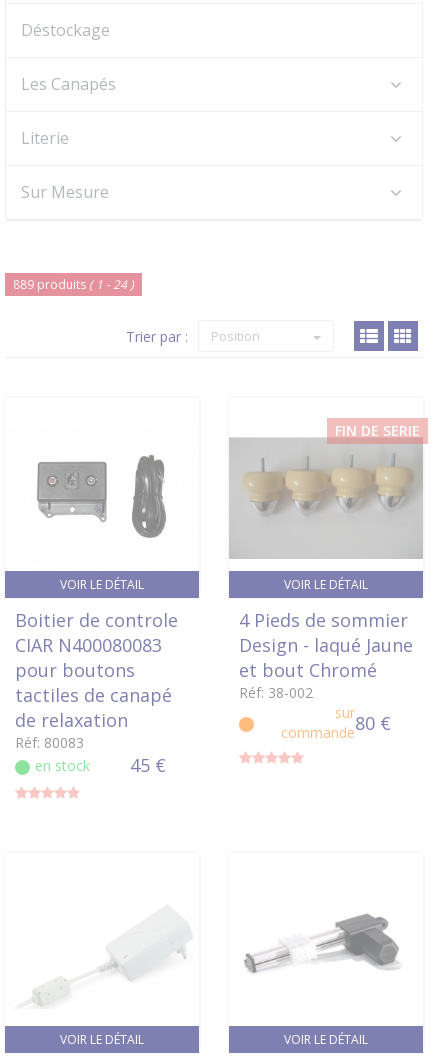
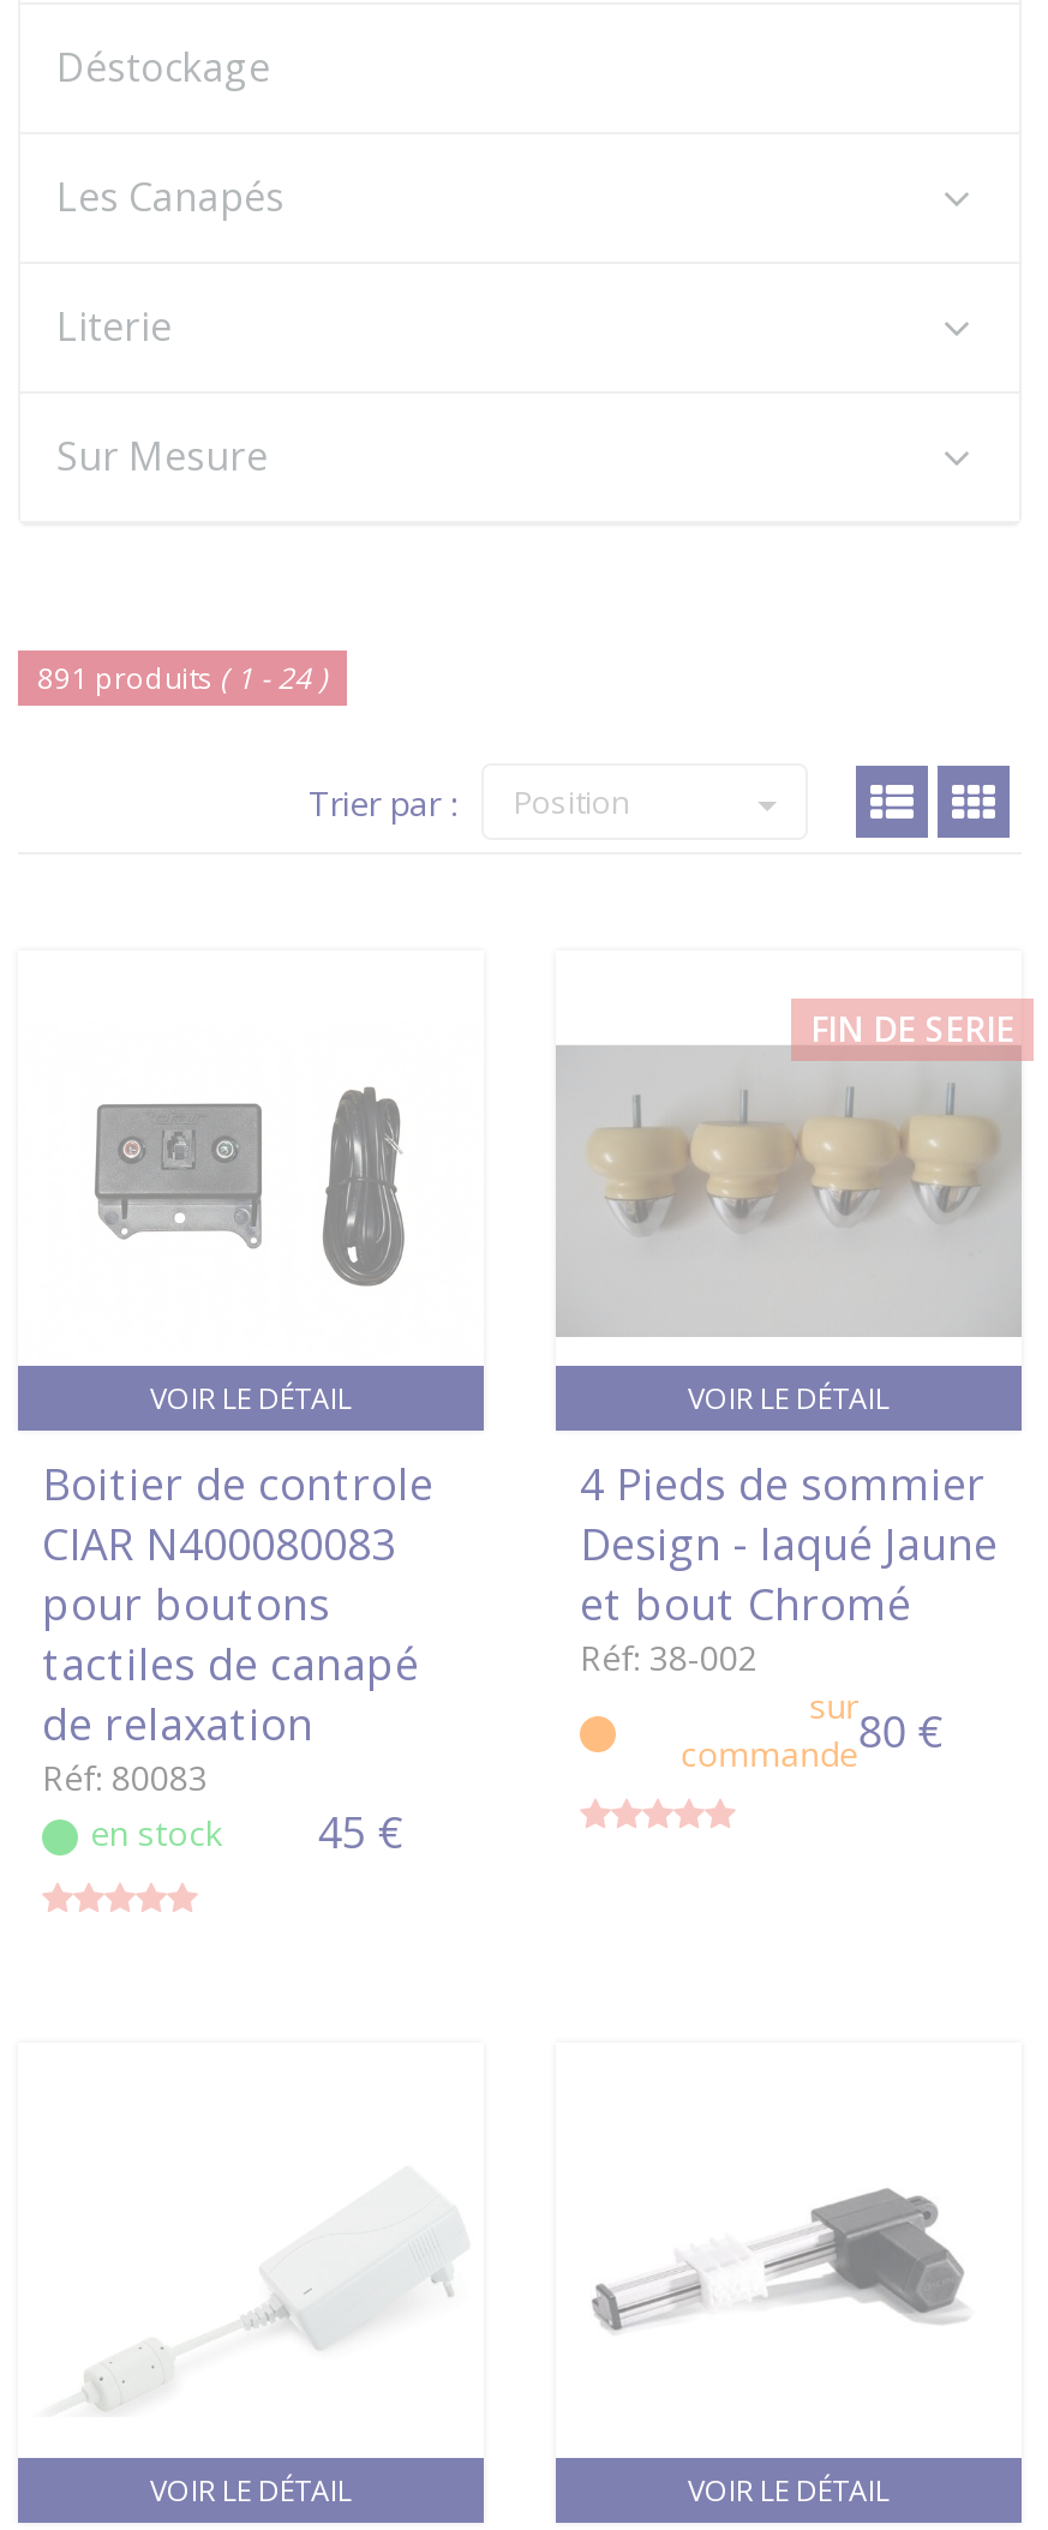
- 889 produits ( 1 - 24 )
+ 891 produits ( 1 - 24 )
